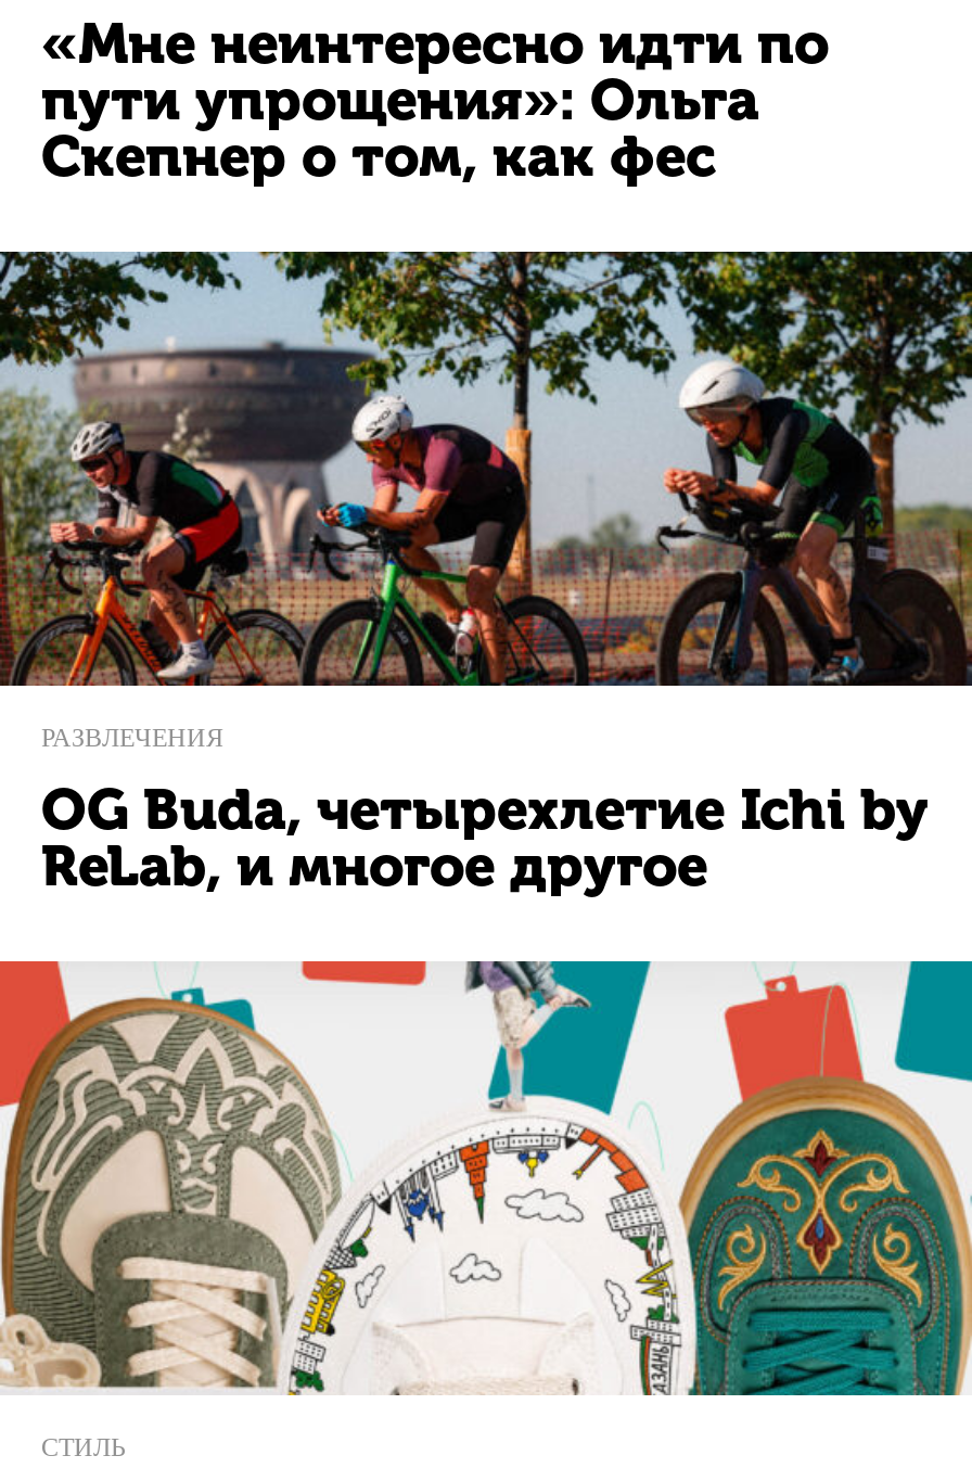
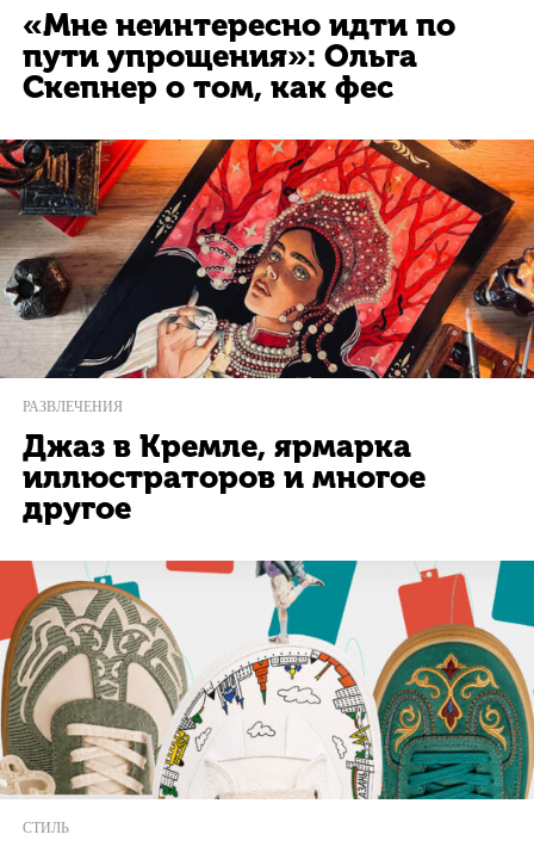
- [image]
+ [image]

- OG Buda, четырехлетие Ichi by
- ReLab, и многое другое
+ Джаз в Кремле, ярмарка
+ иллюстраторов и многое
+ другое
